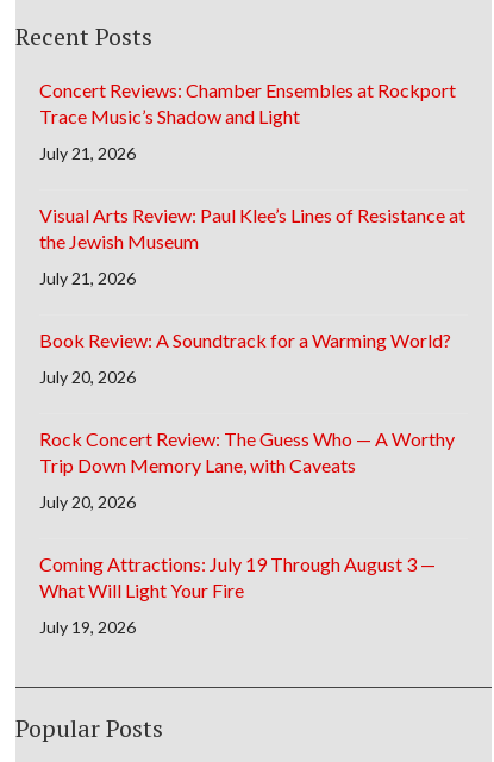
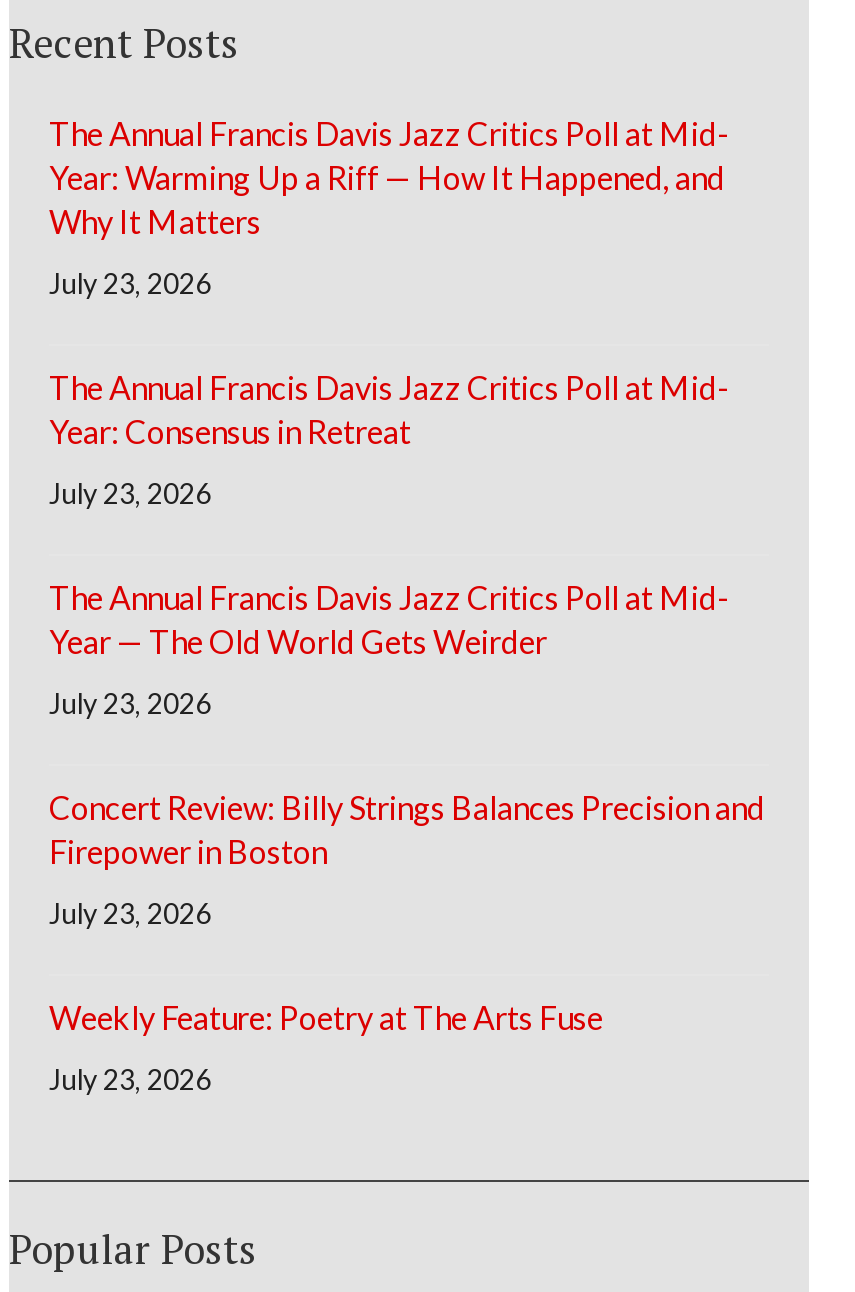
- Concert Reviews: Chamber Ensembles at Rockport
- Trace Music’s Shadow and Light
+ The Annual Francis Davis Jazz Critics Poll at Mid-
+ Year: Warming Up a Riff — How It Happened, and
+ Why It Matters

- July 21, 2026
+ July 23, 2026

- Visual Arts Review: Paul Klee’s Lines of Resistance at
- the Jewish Museum
+ The Annual Francis Davis Jazz Critics Poll at Mid-
+ Year: Consensus in Retreat

- July 21, 2026
+ July 23, 2026

- Book Review: A Soundtrack for a Warming World?
+ The Annual Francis Davis Jazz Critics Poll at Mid-
+ Year — The Old World Gets Weirder

- July 20, 2026
+ July 23, 2026

- Rock Concert Review: The Guess Who — A Worthy
- Trip Down Memory Lane, with Caveats
+ Concert Review: Billy Strings Balances Precision and
+ Firepower in Boston

- July 20, 2026
+ July 23, 2026

- Coming Attractions: July 19 Through August 3 —
- What Will Light Your Fire
+ Weekly Feature: Poetry at The Arts Fuse

- July 19, 2026
+ July 23, 2026
